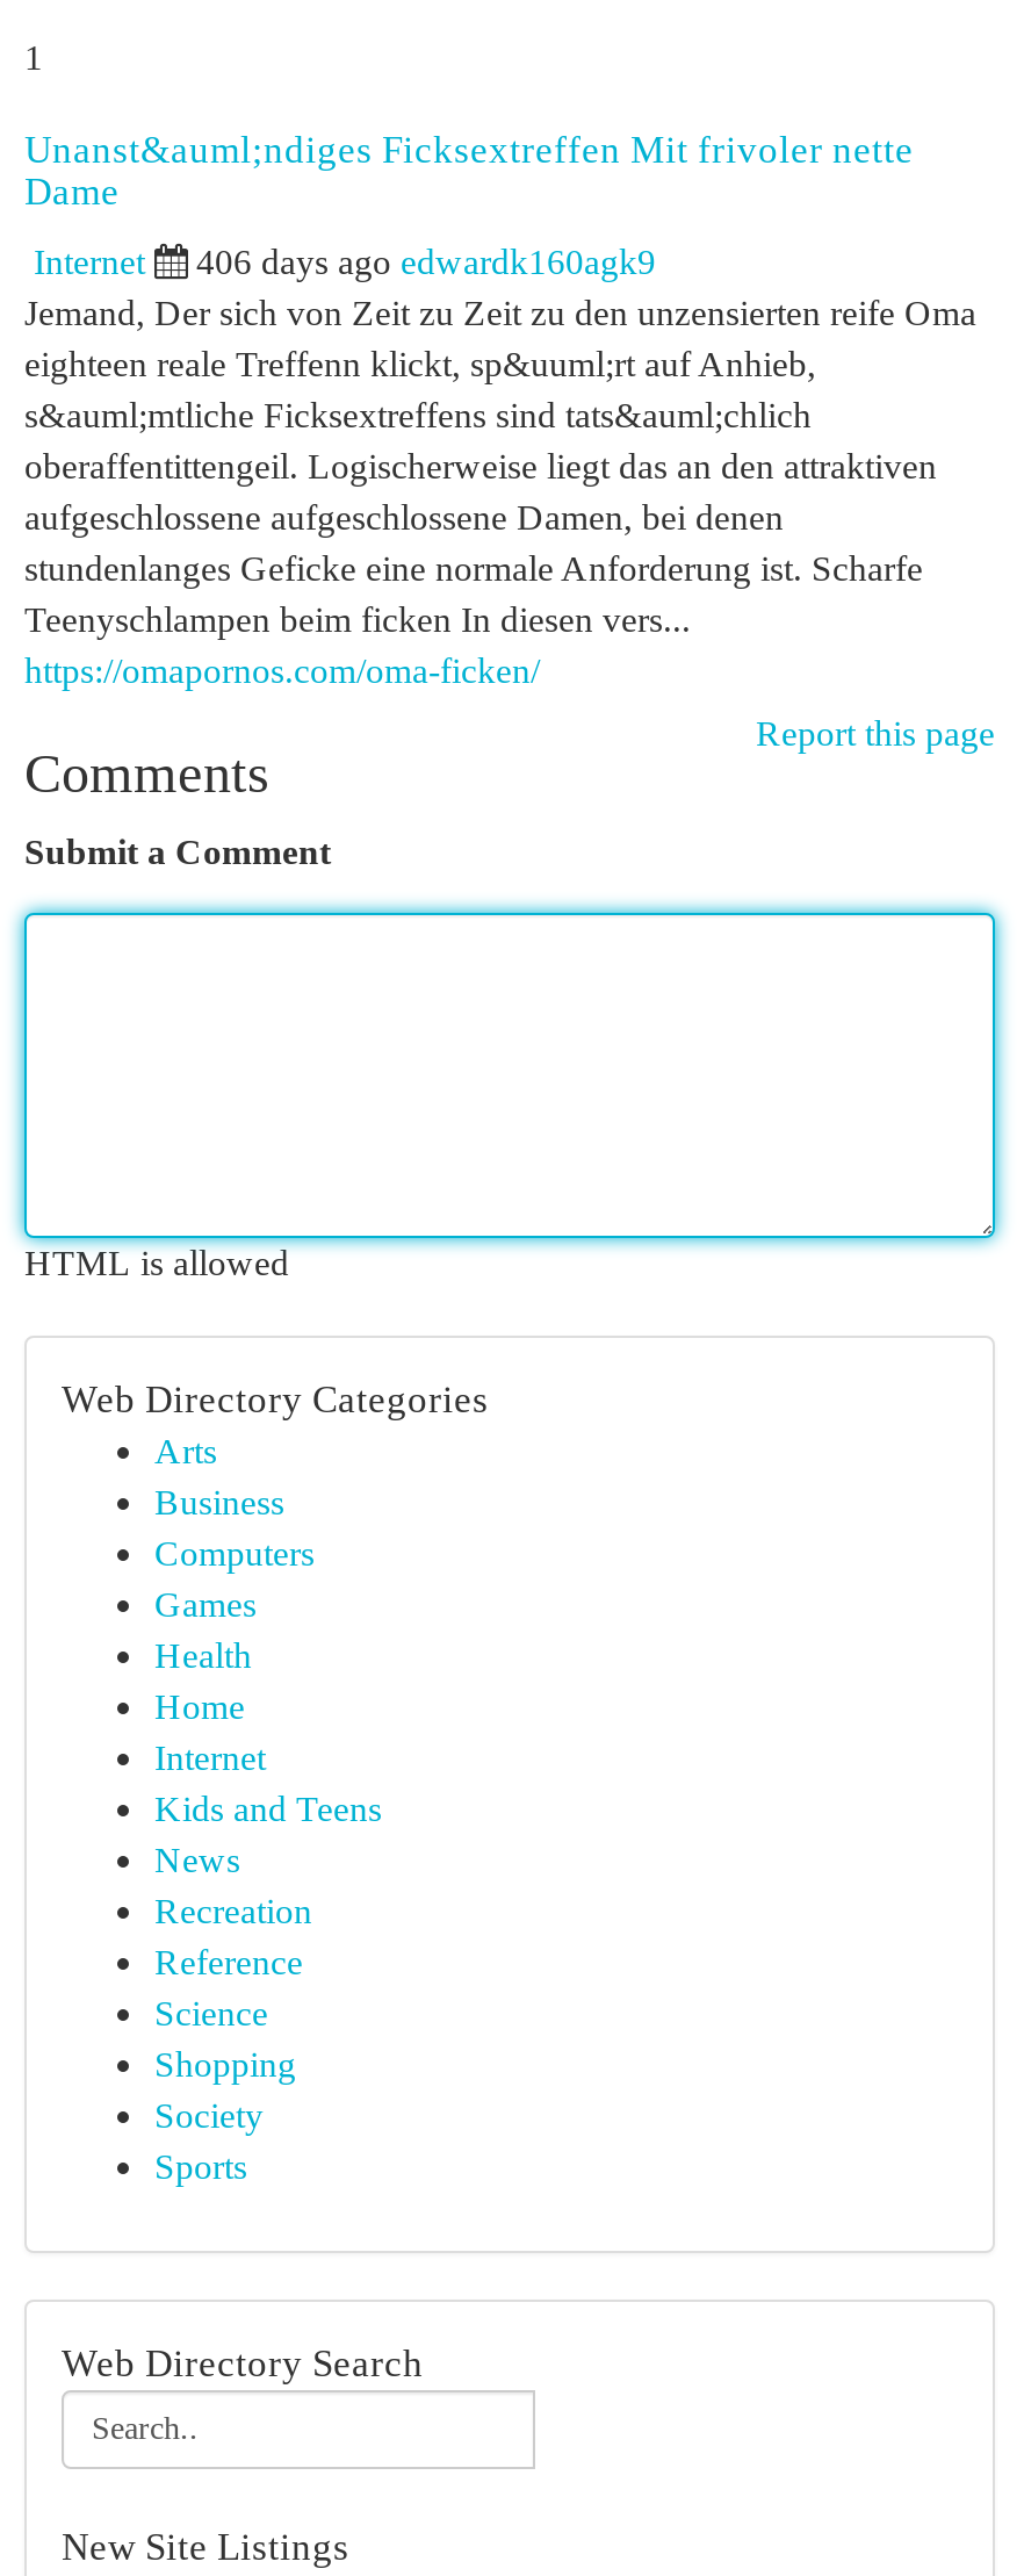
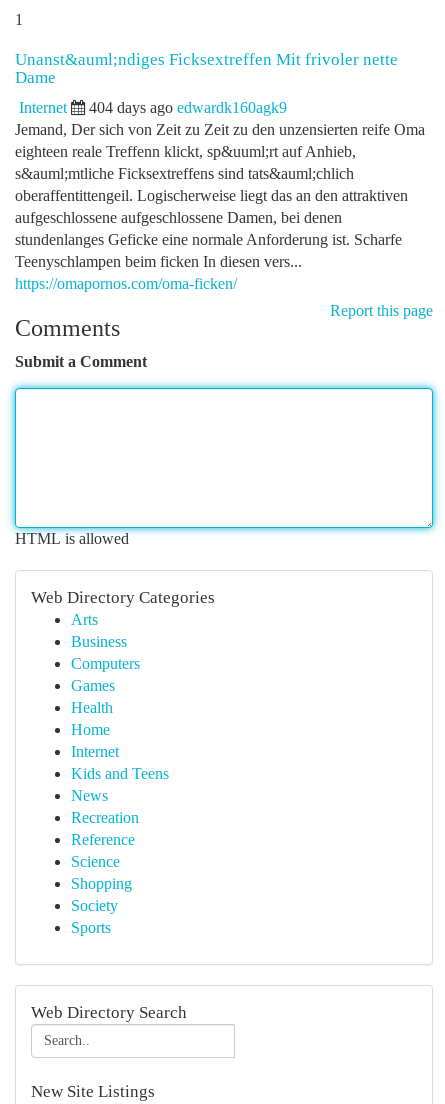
- 406 days ago edwardk160agk9
+ 404 days ago edwardk160agk9
